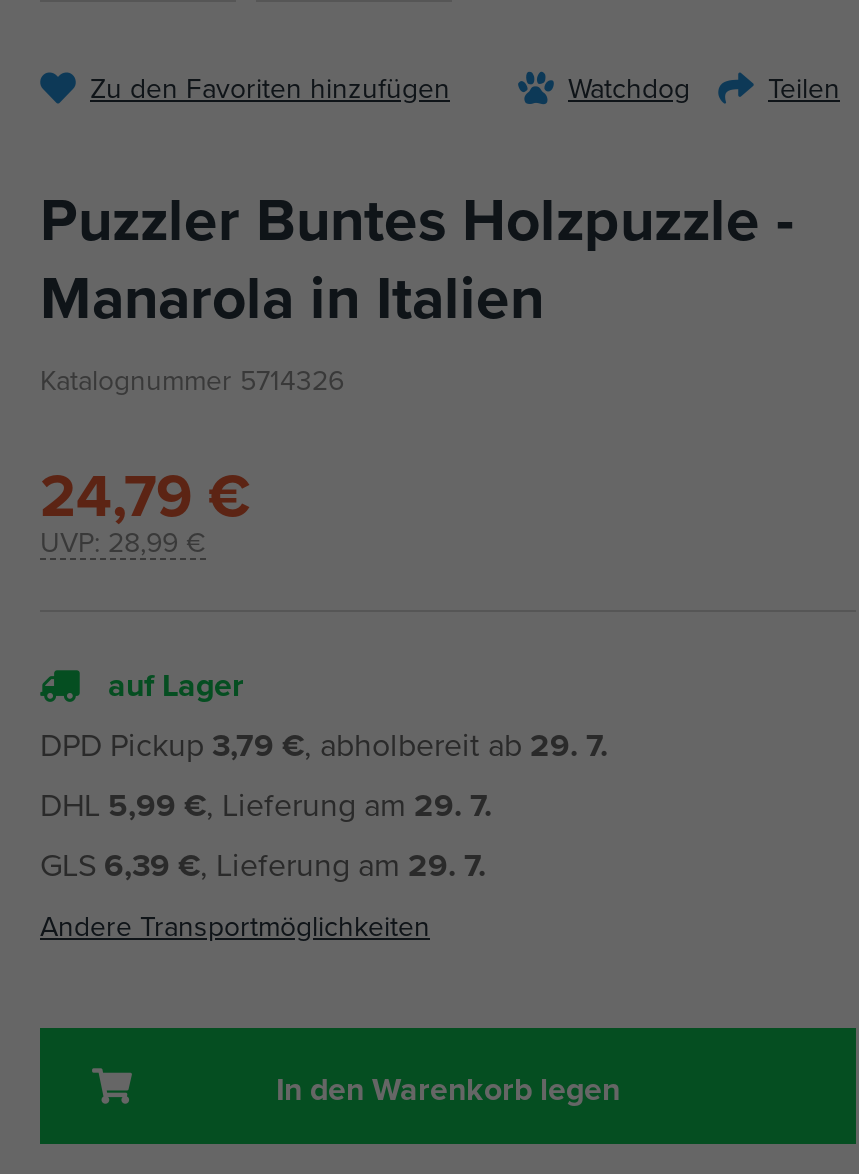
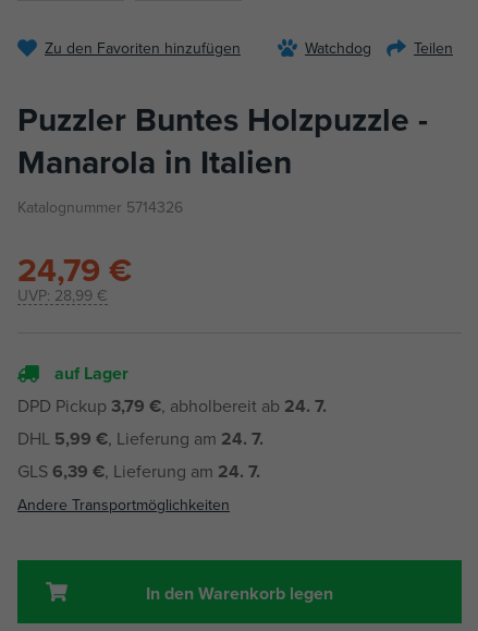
- DPD Pickup 3,79 €, abholbereit ab 29. 7.
+ DPD Pickup 3,79 €, abholbereit ab 24. 7.

- DHL 5,99 €, Lieferung am 29. 7.
+ DHL 5,99 €, Lieferung am 24. 7.

- GLS 6,39 €, Lieferung am 29. 7.
+ GLS 6,39 €, Lieferung am 24. 7.
